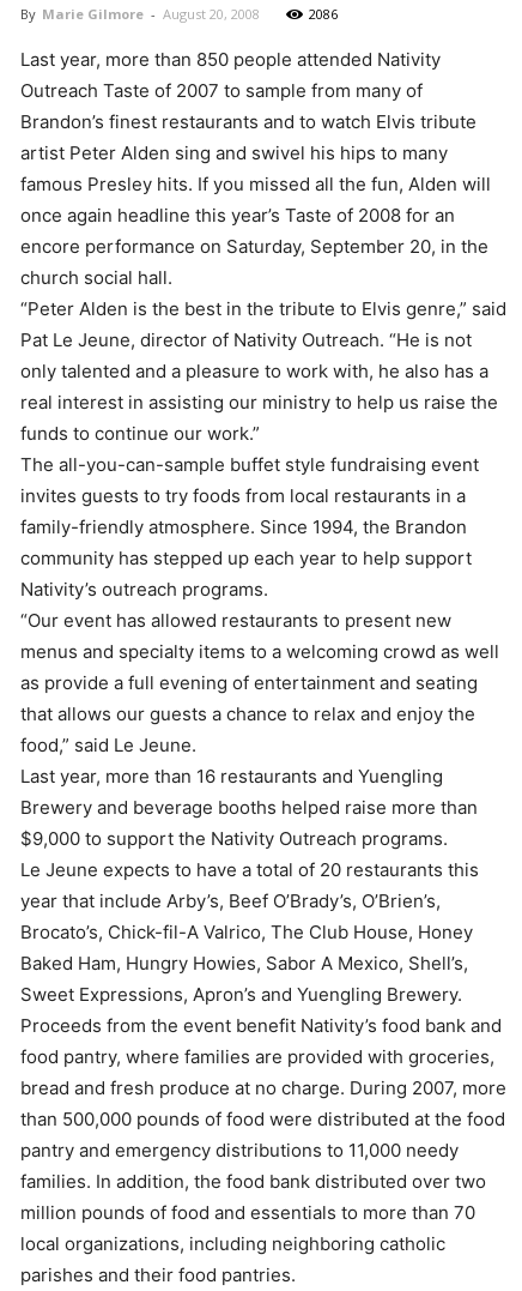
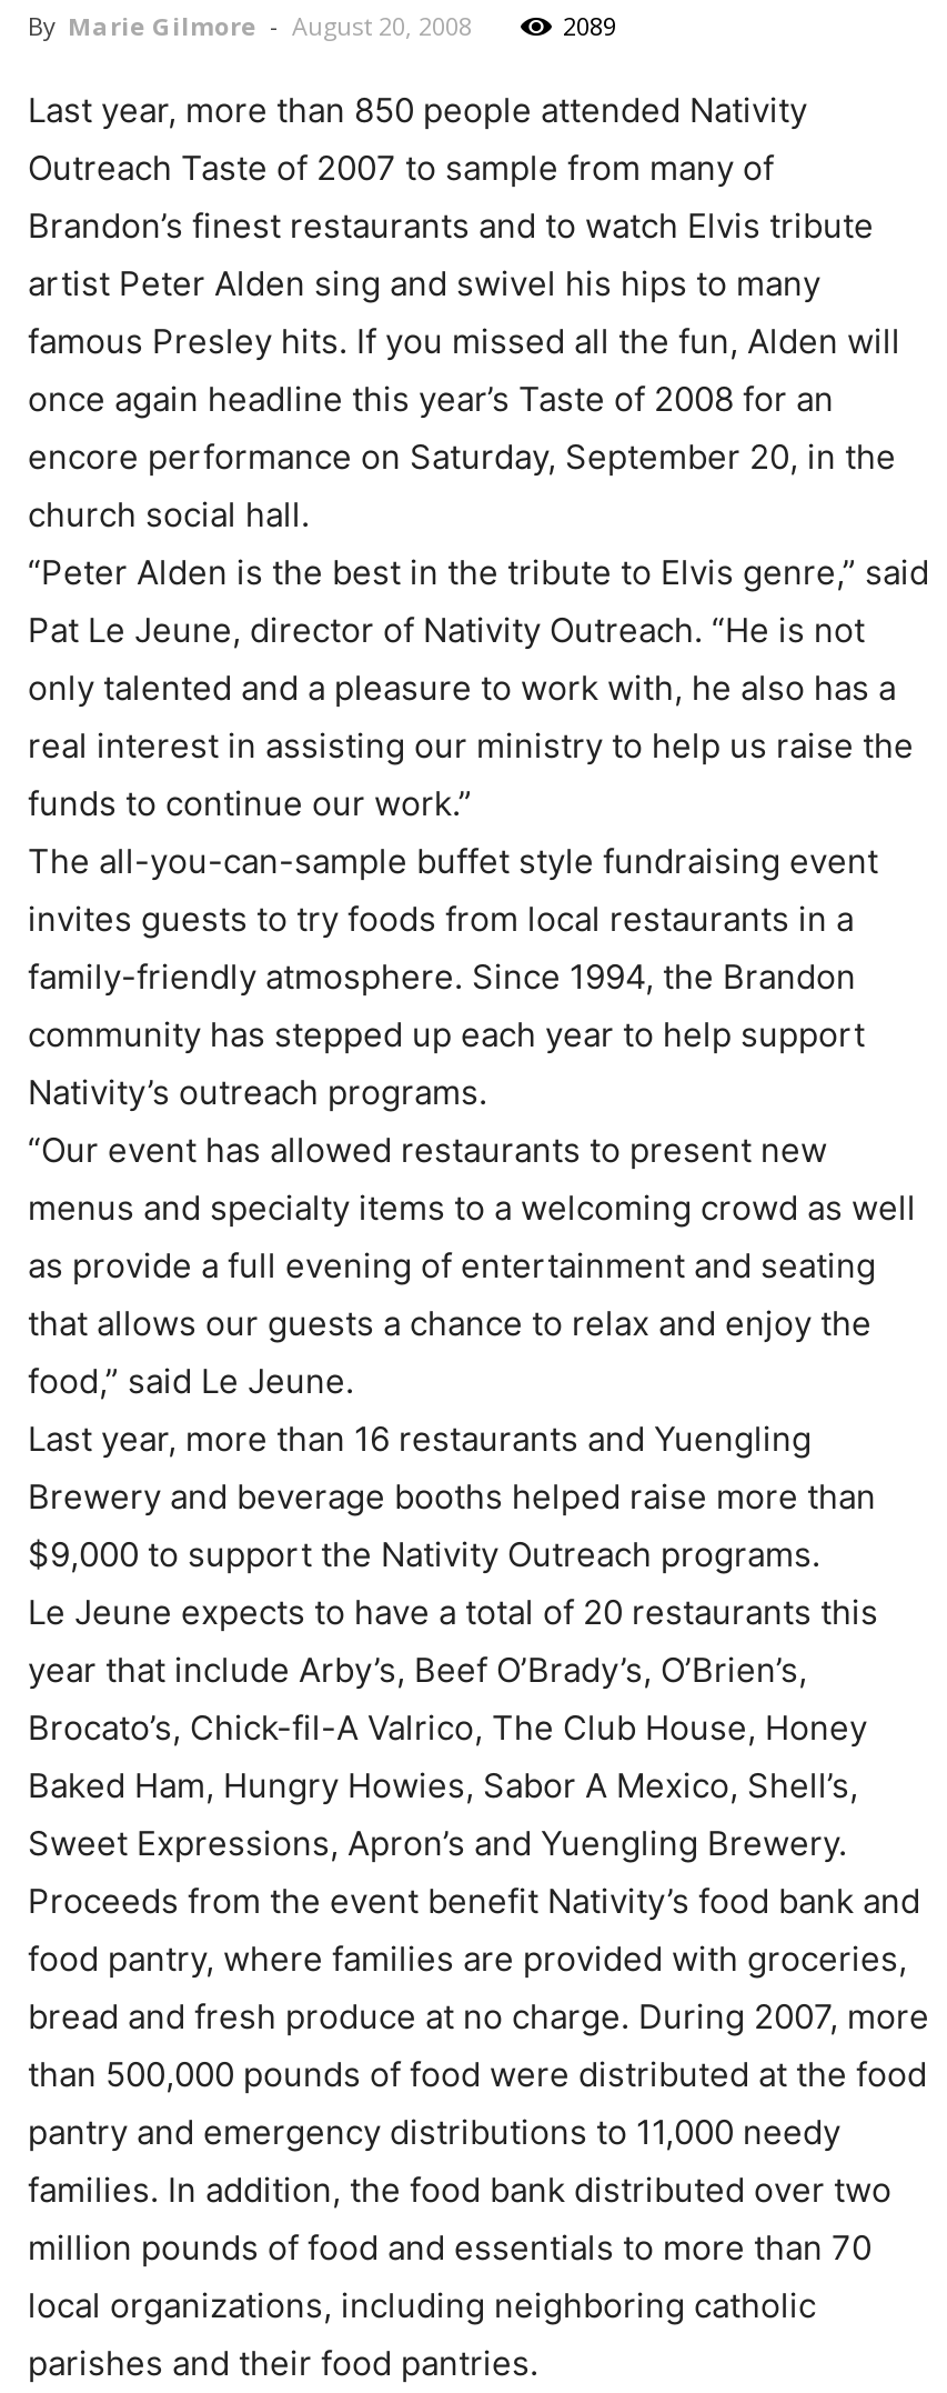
- 2086
+ 2089
